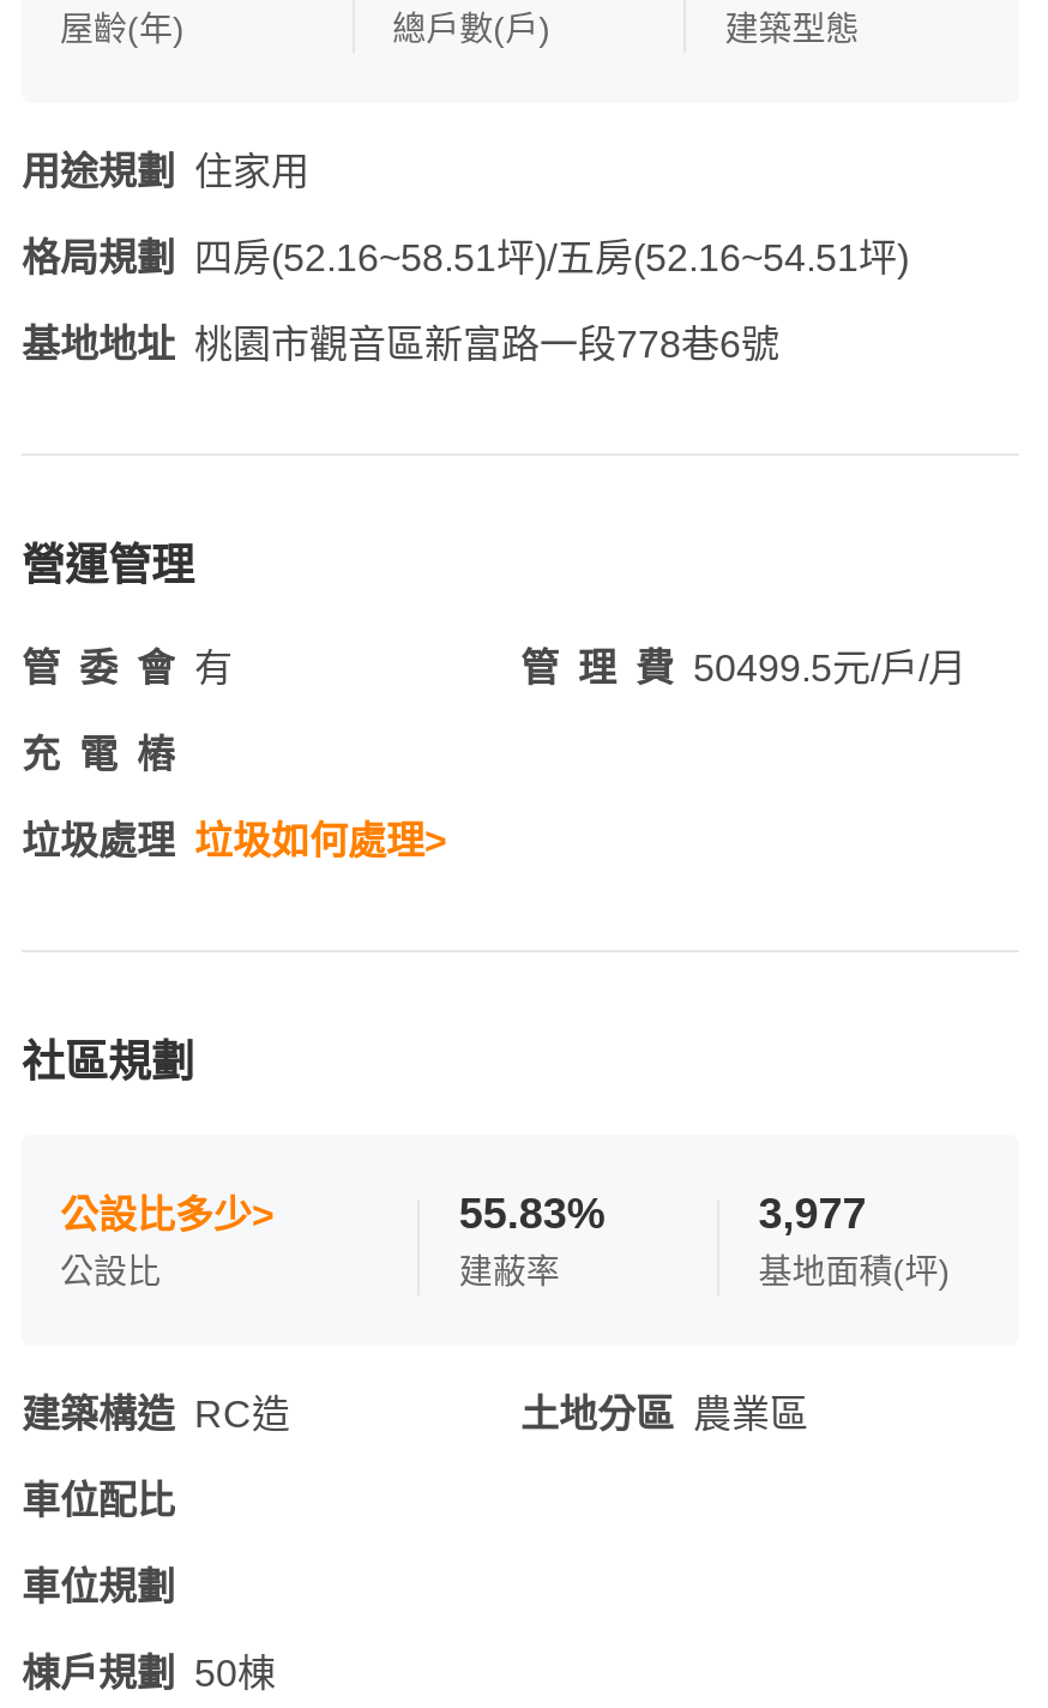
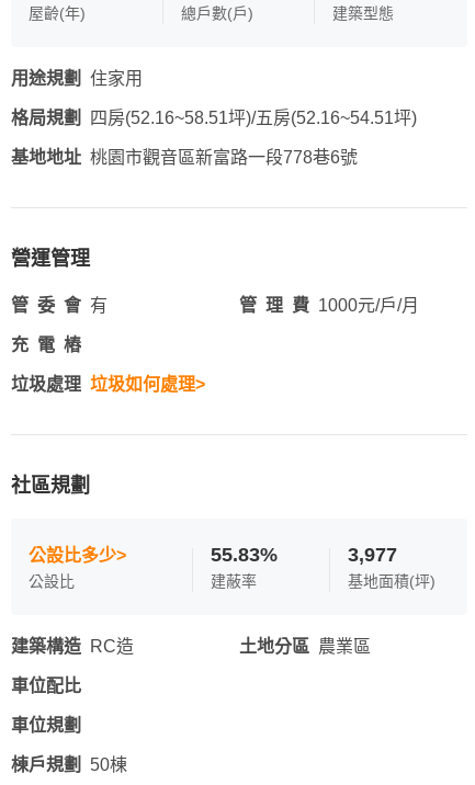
- 管理費 50499.5元/戶/月
+ 管理費 1000元/戶/月
